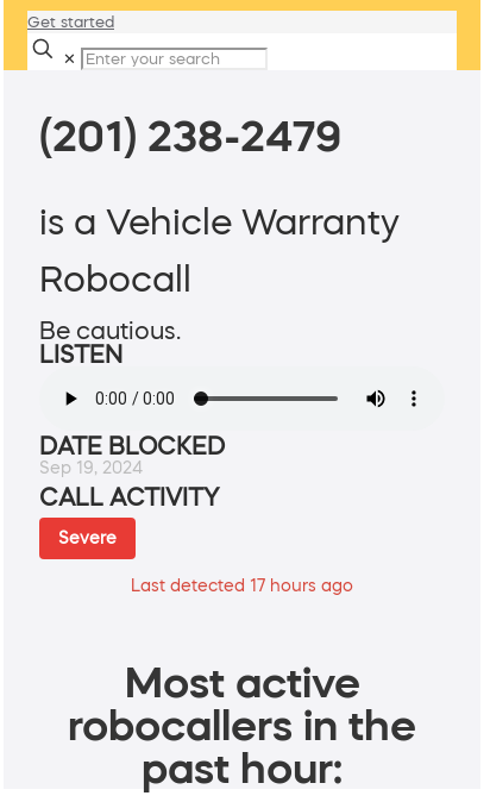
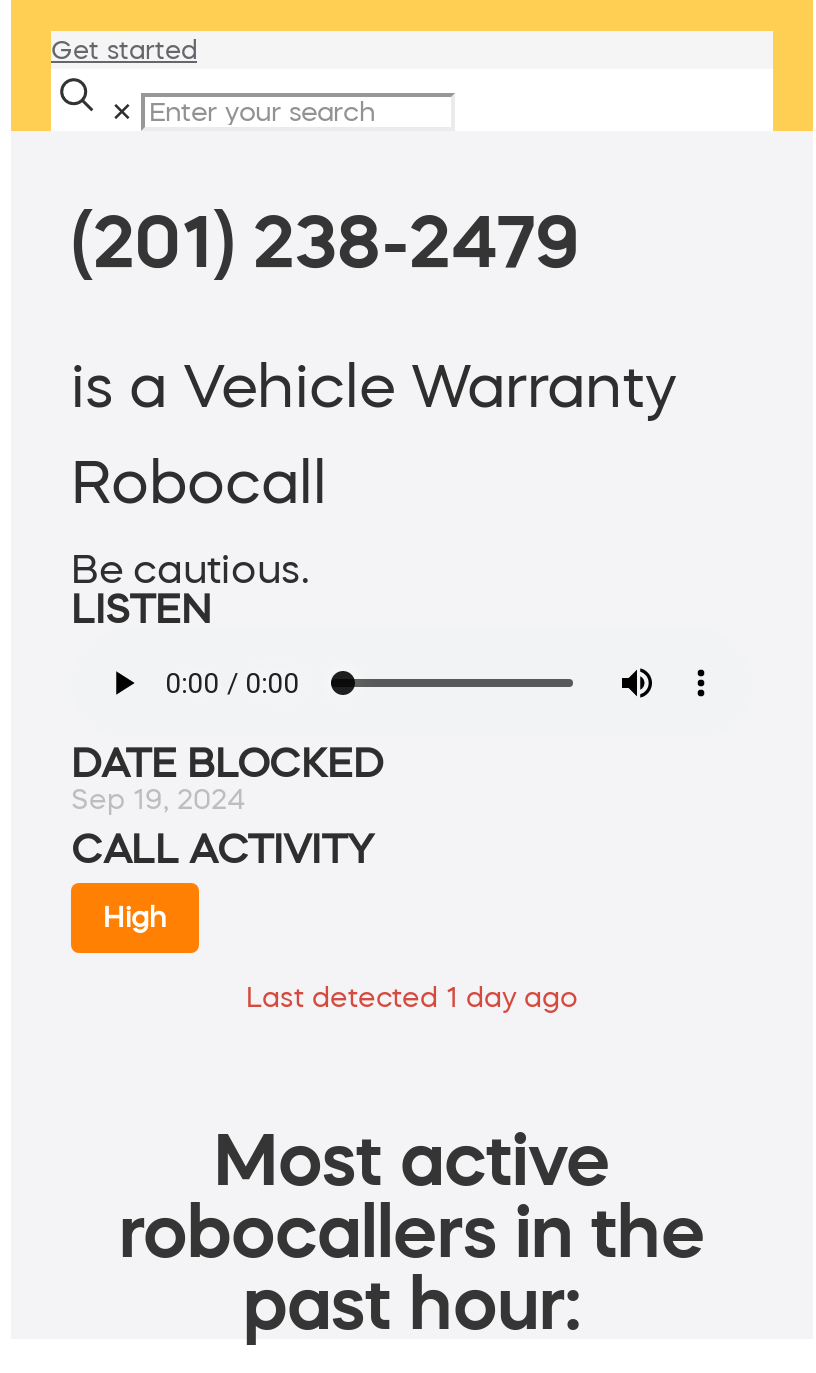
- Severe
+ High

- Last detected 17 hours ago
+ Last detected 1 day ago
